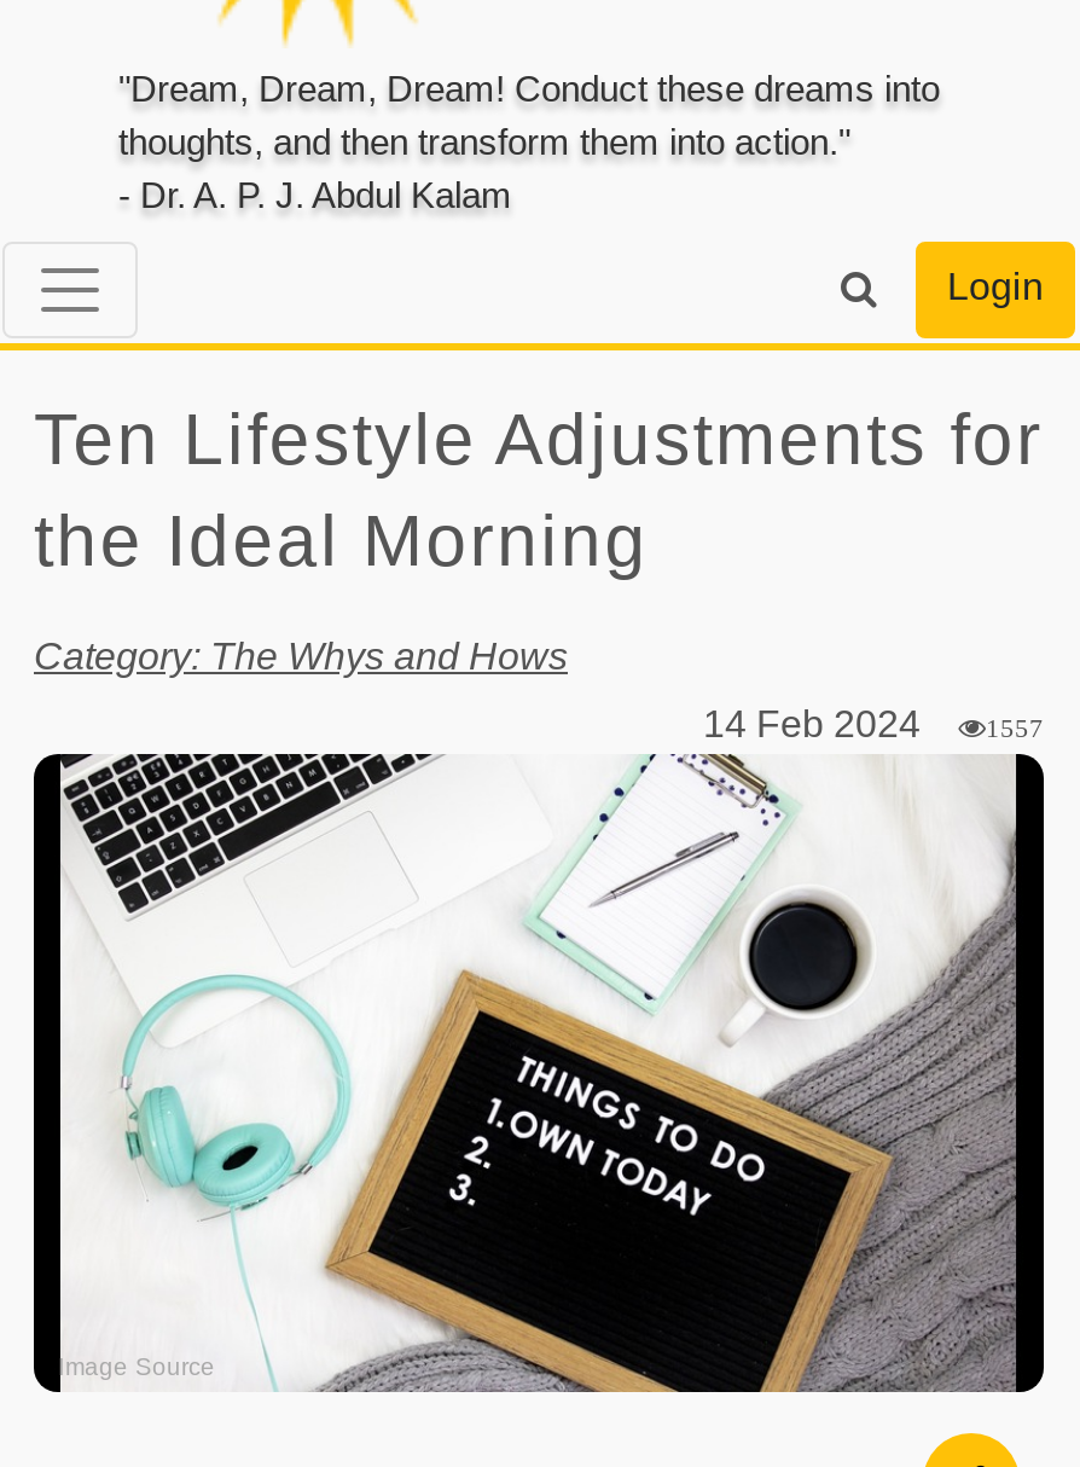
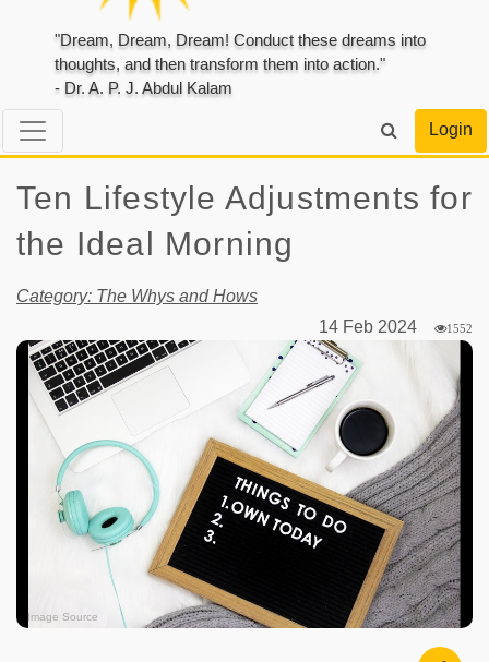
- 14 Feb 2024 1557
+ 14 Feb 2024 1552
